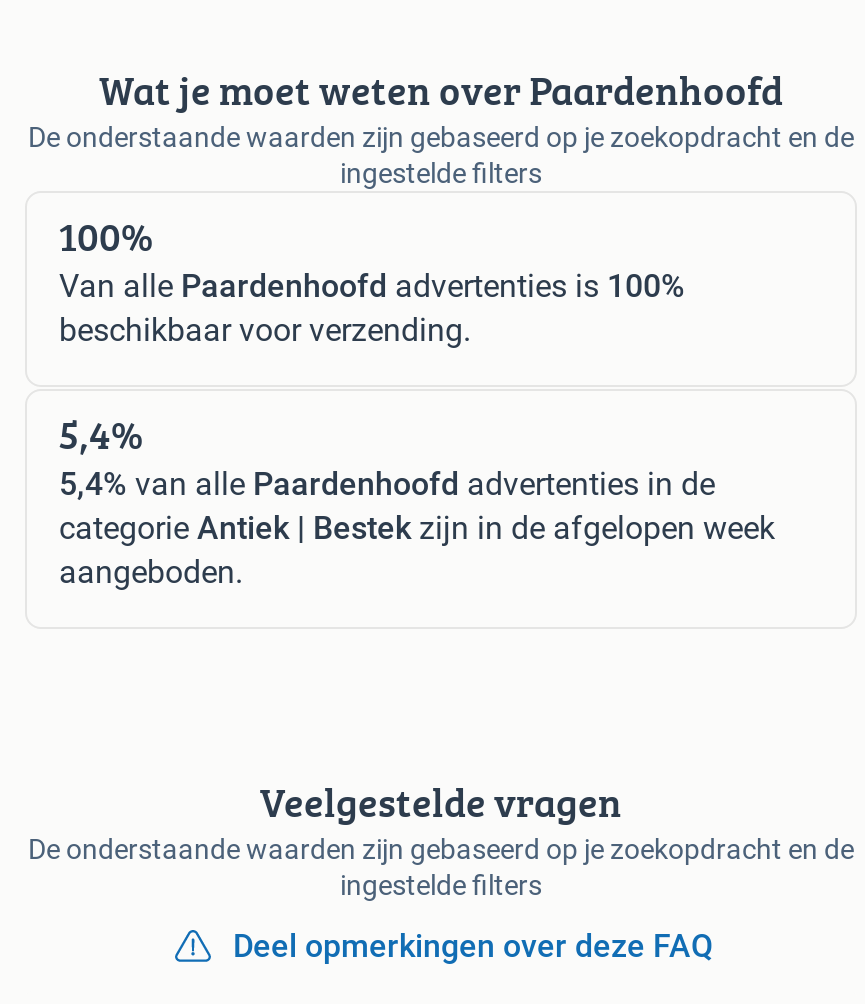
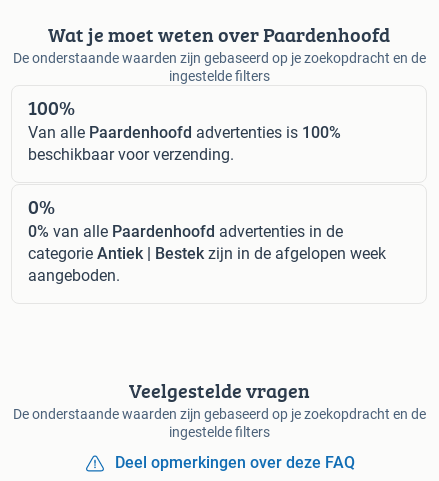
- 5,4%
+ 0%

- 5,4% van alle Paardenhoofd advertenties in de
+ 0% van alle Paardenhoofd advertenties in de
